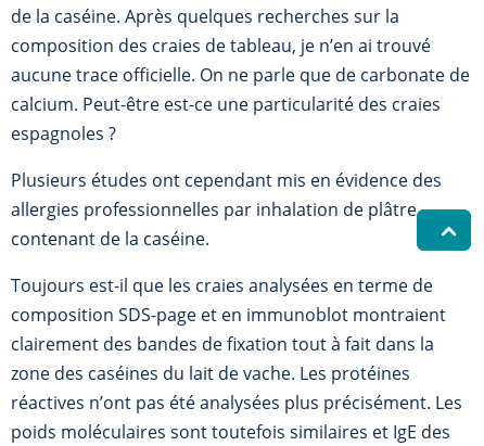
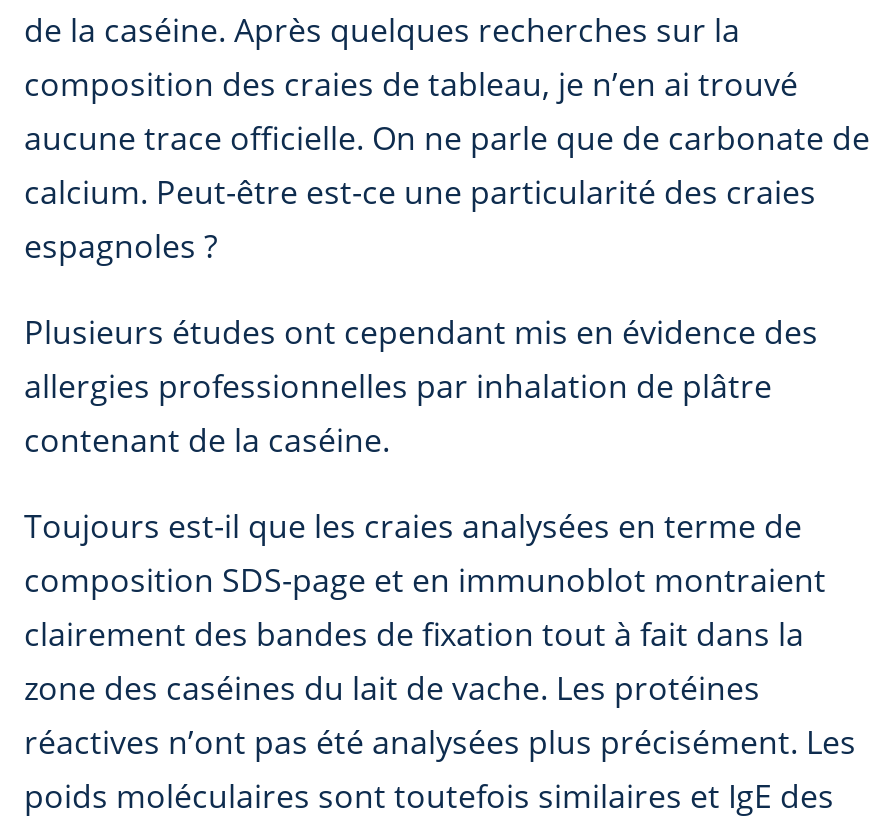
- [image]
